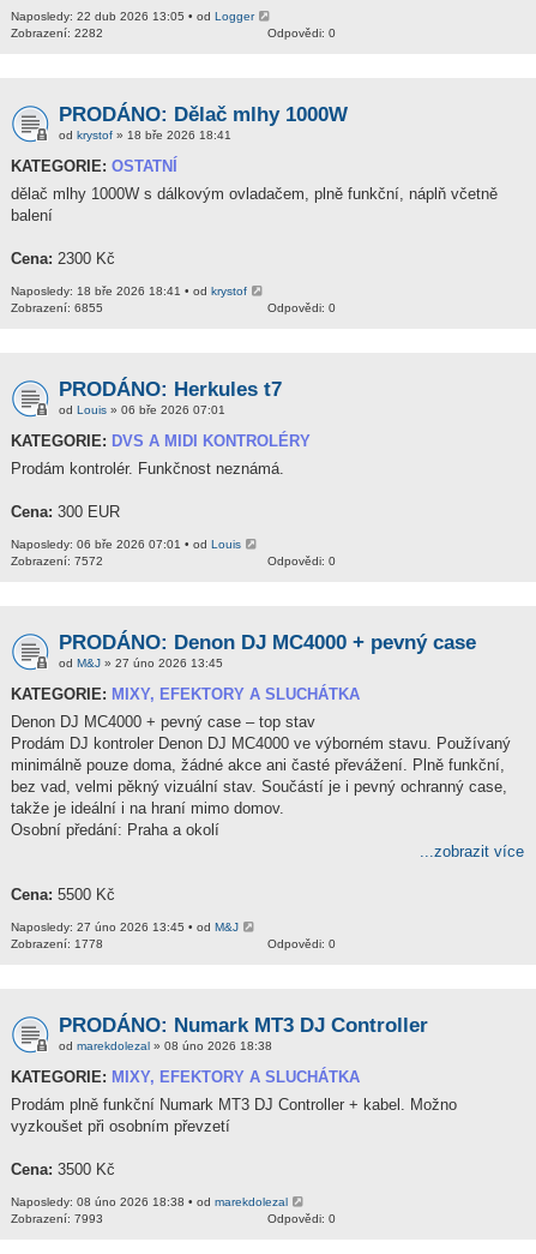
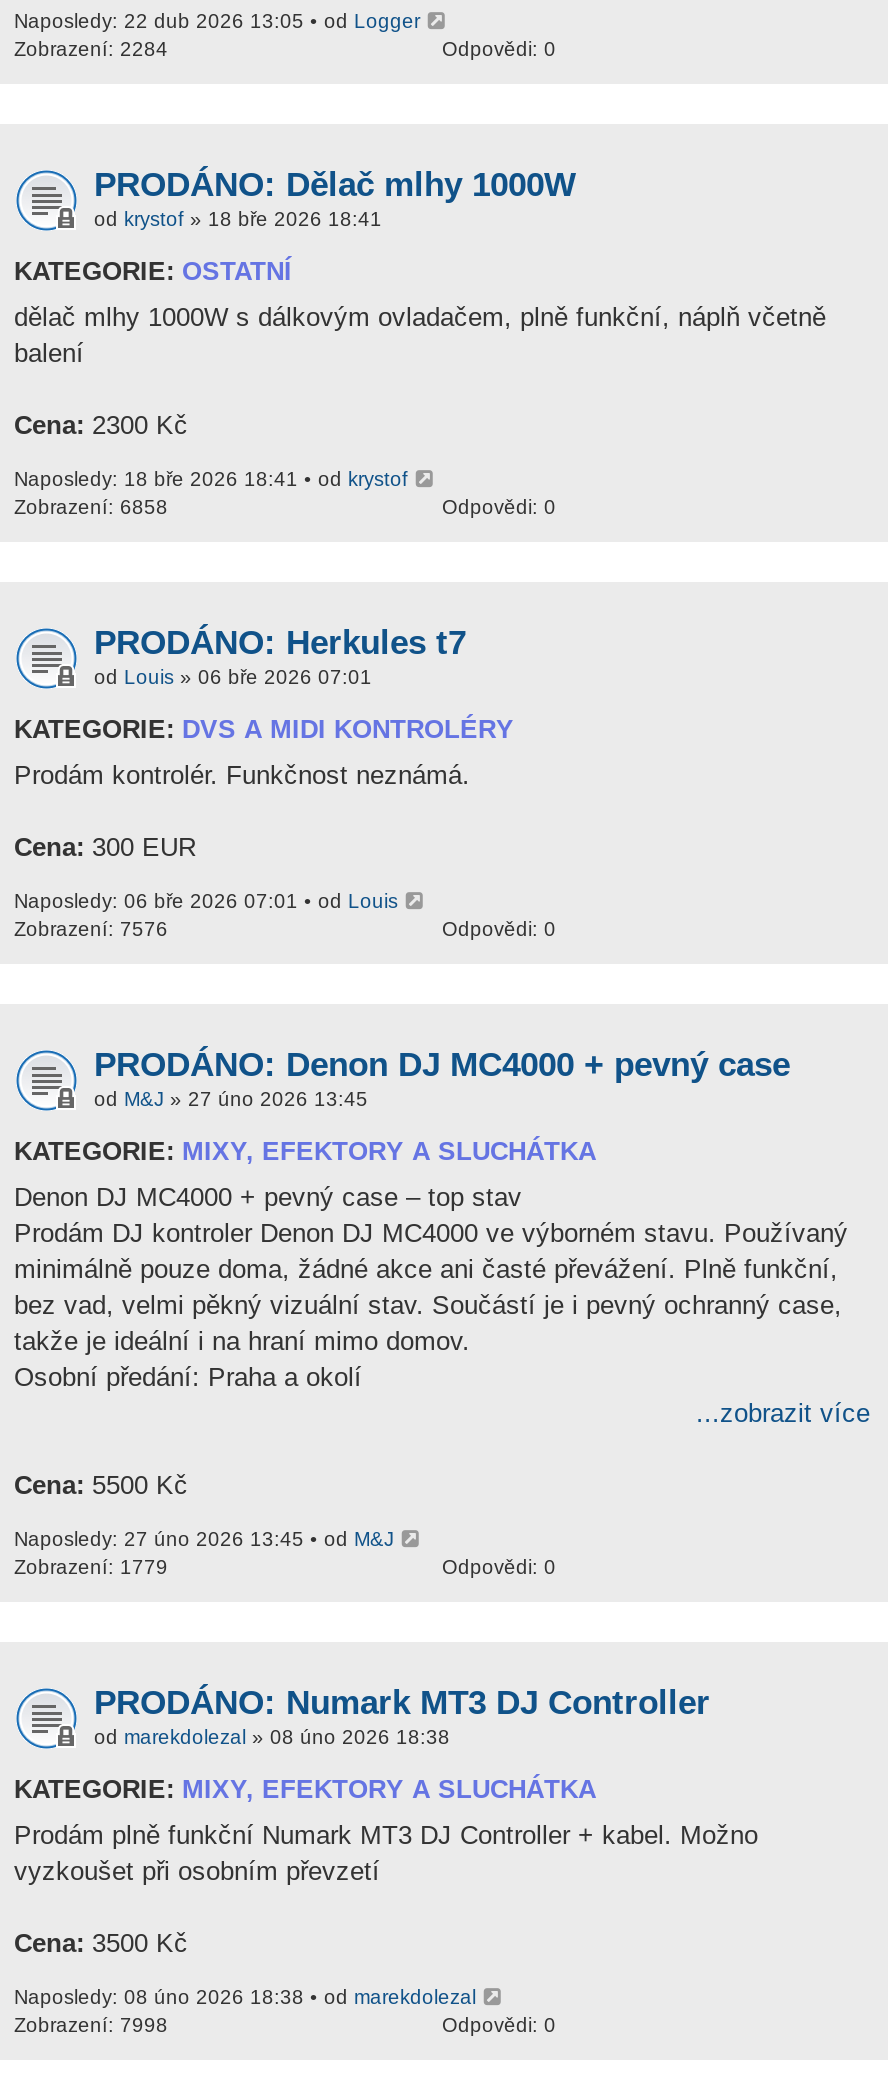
- Zobrazení: 2282
+ Zobrazení: 2284

- Zobrazení: 6855
+ Zobrazení: 6858

- Zobrazení: 7572
+ Zobrazení: 7576

- Zobrazení: 1778
+ Zobrazení: 1779

- Zobrazení: 7993
+ Zobrazení: 7998
